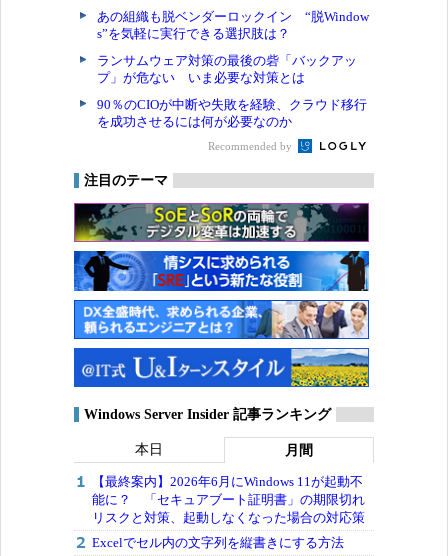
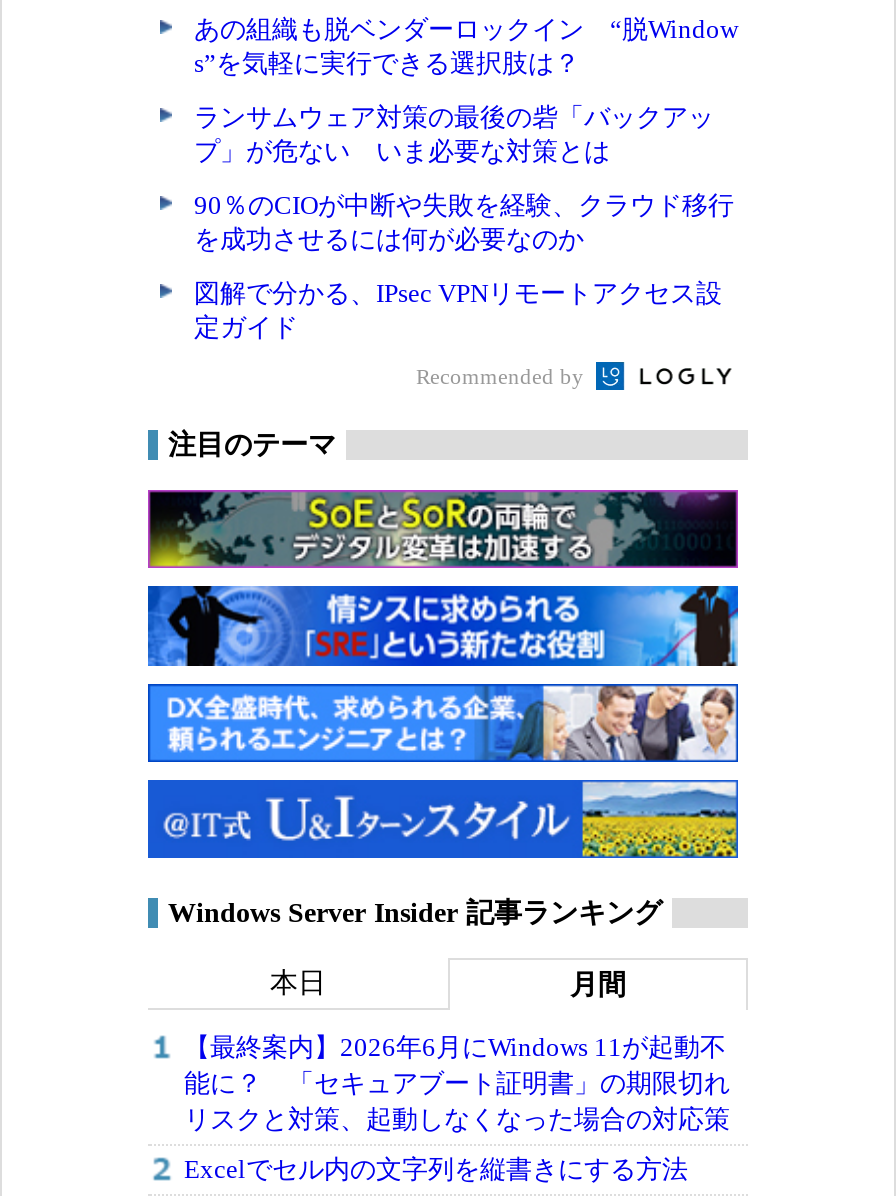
+ 図解で分かる、IPsec VPNリモートアクセス設
+ 定ガイド
